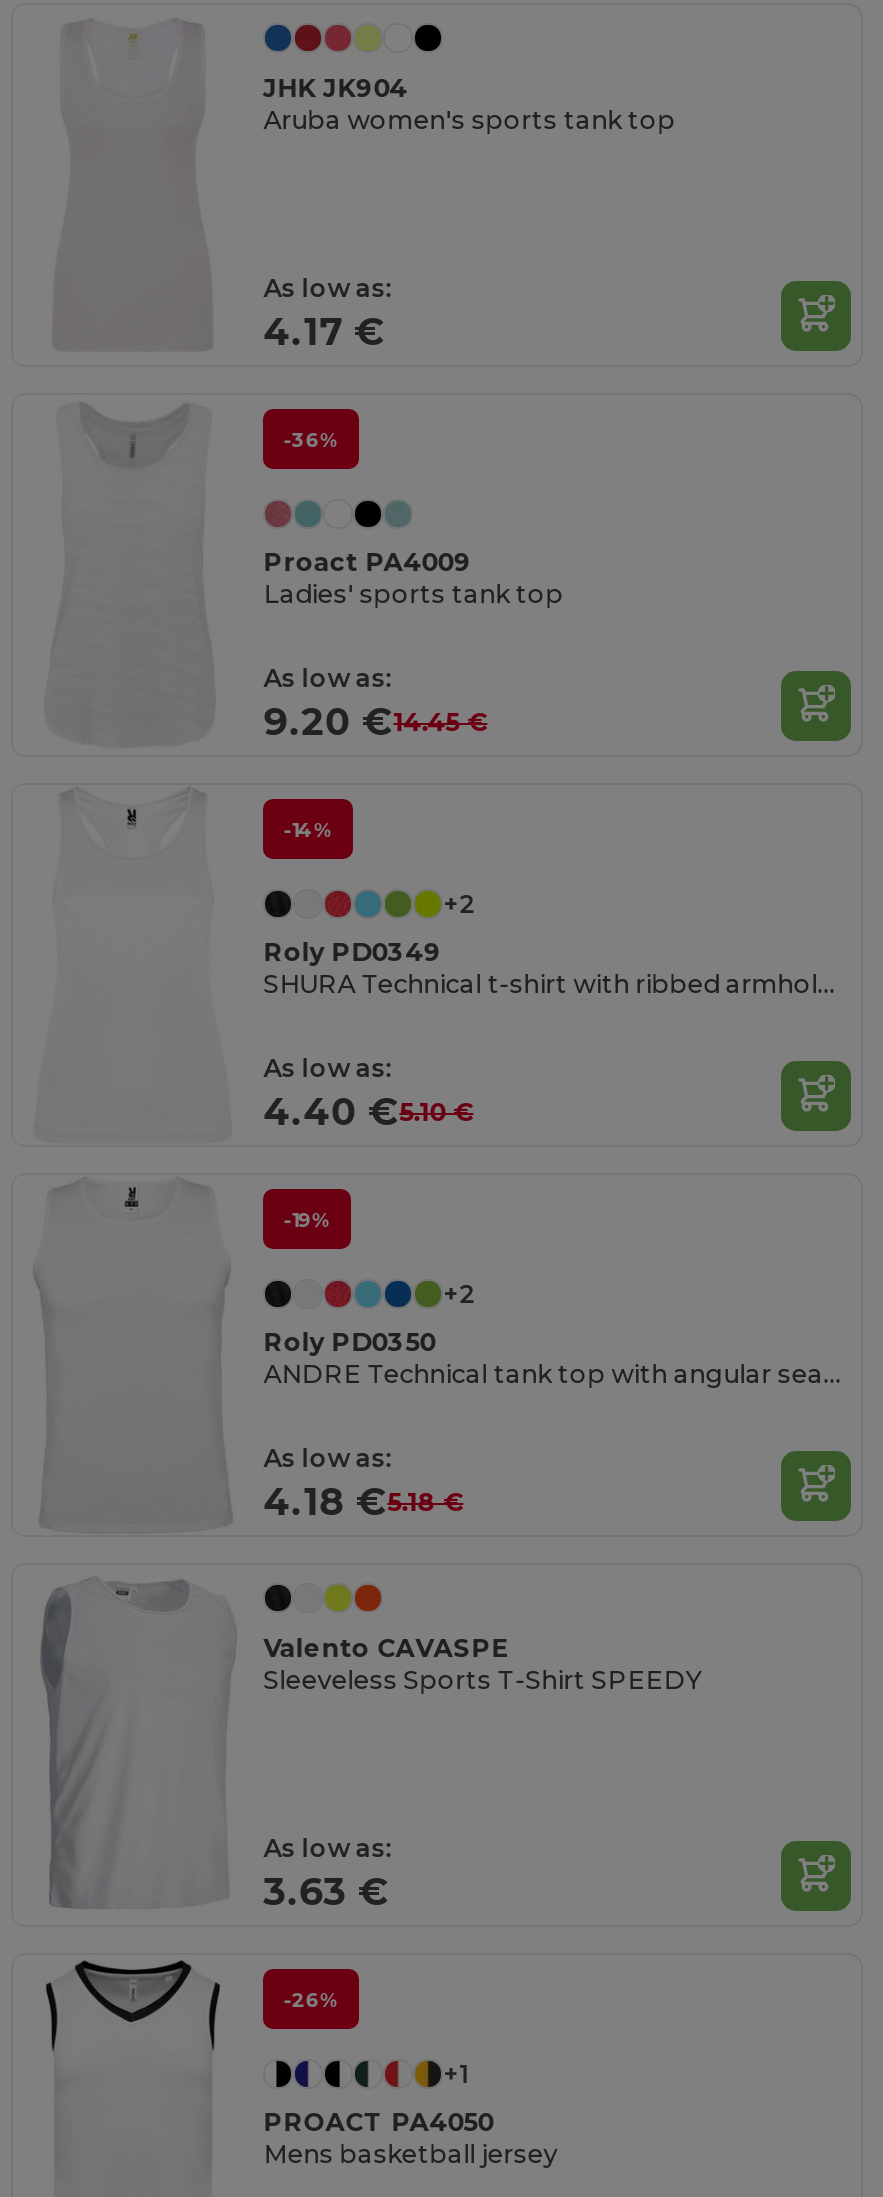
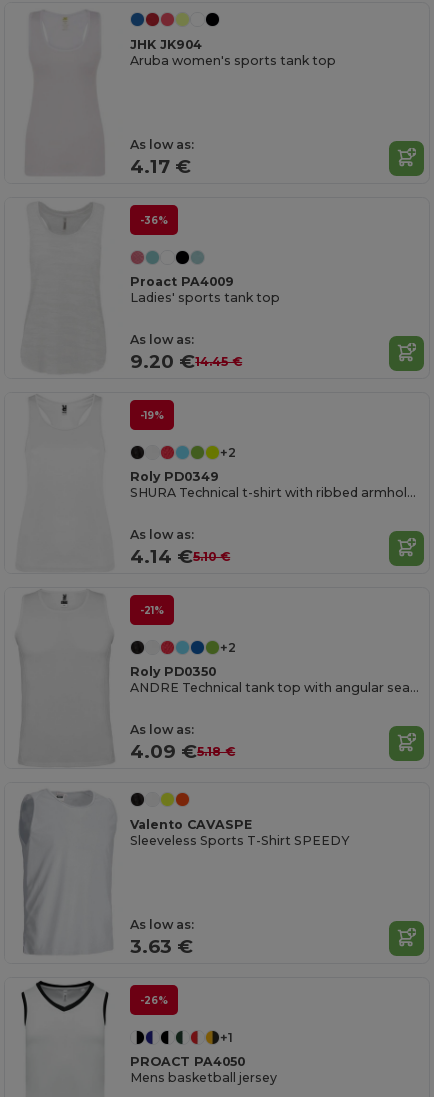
- -14%
+ -19%

- 4.40 €5.10 €
+ 4.14 €5.10 €

- -19%
+ -21%

- 4.18 €5.18 €
+ 4.09 €5.18 €
